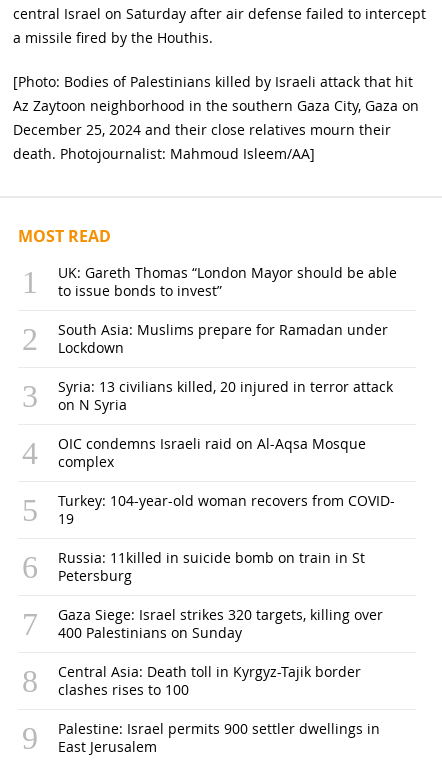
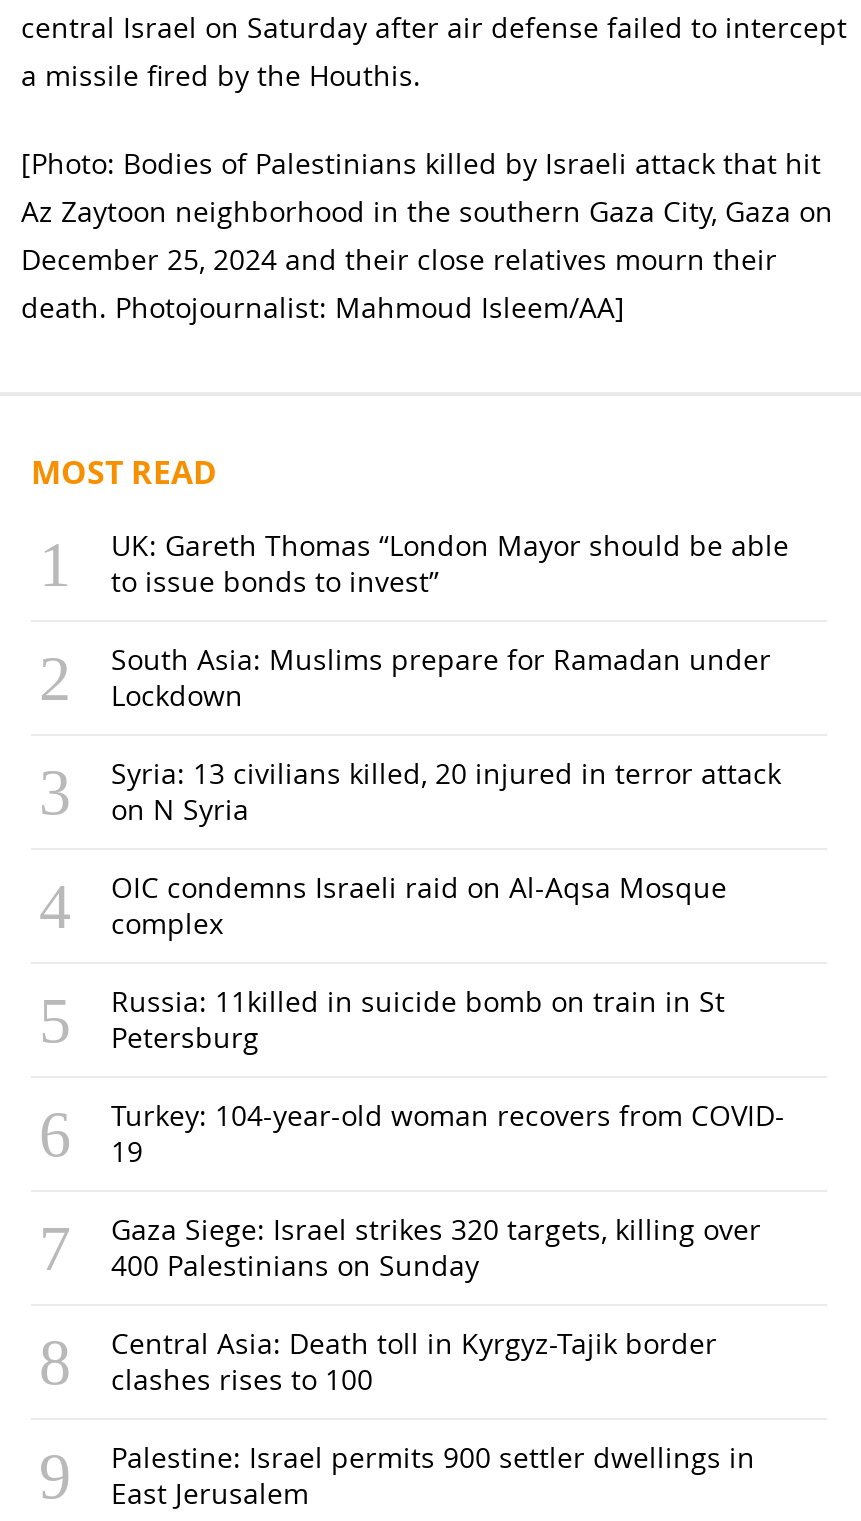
moved down: Turkey: 104-year-old woman recovers from COVID- | 19

moved up: Russia: 11killed in suicide bomb on train in St | Petersburg
